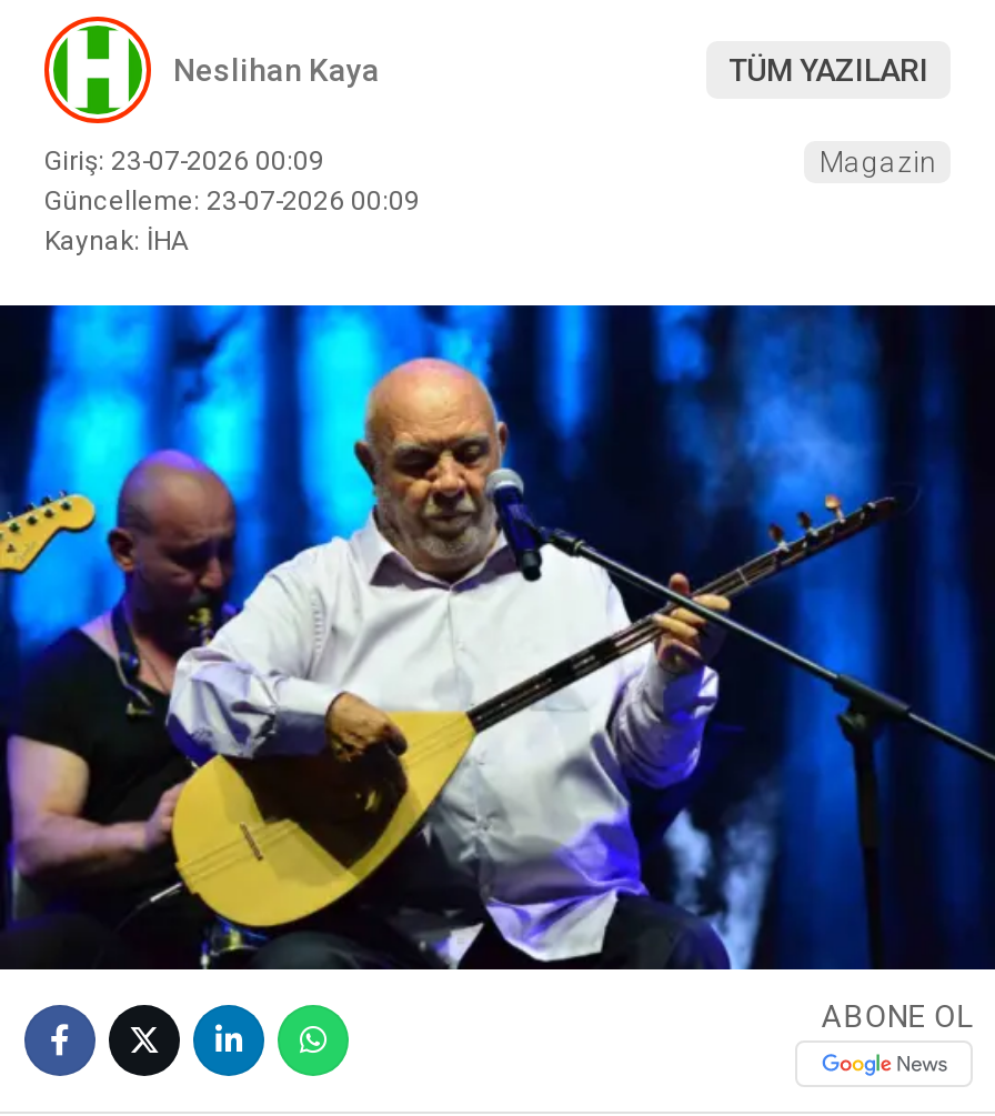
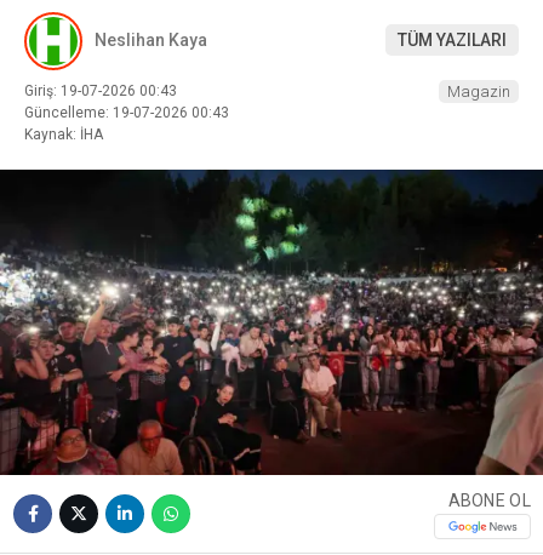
- Giriş: 23-07-2026 00:09
+ Giriş: 19-07-2026 00:43

- Güncelleme: 23-07-2026 00:09
+ Güncelleme: 19-07-2026 00:43

- [image]
+ [image]
